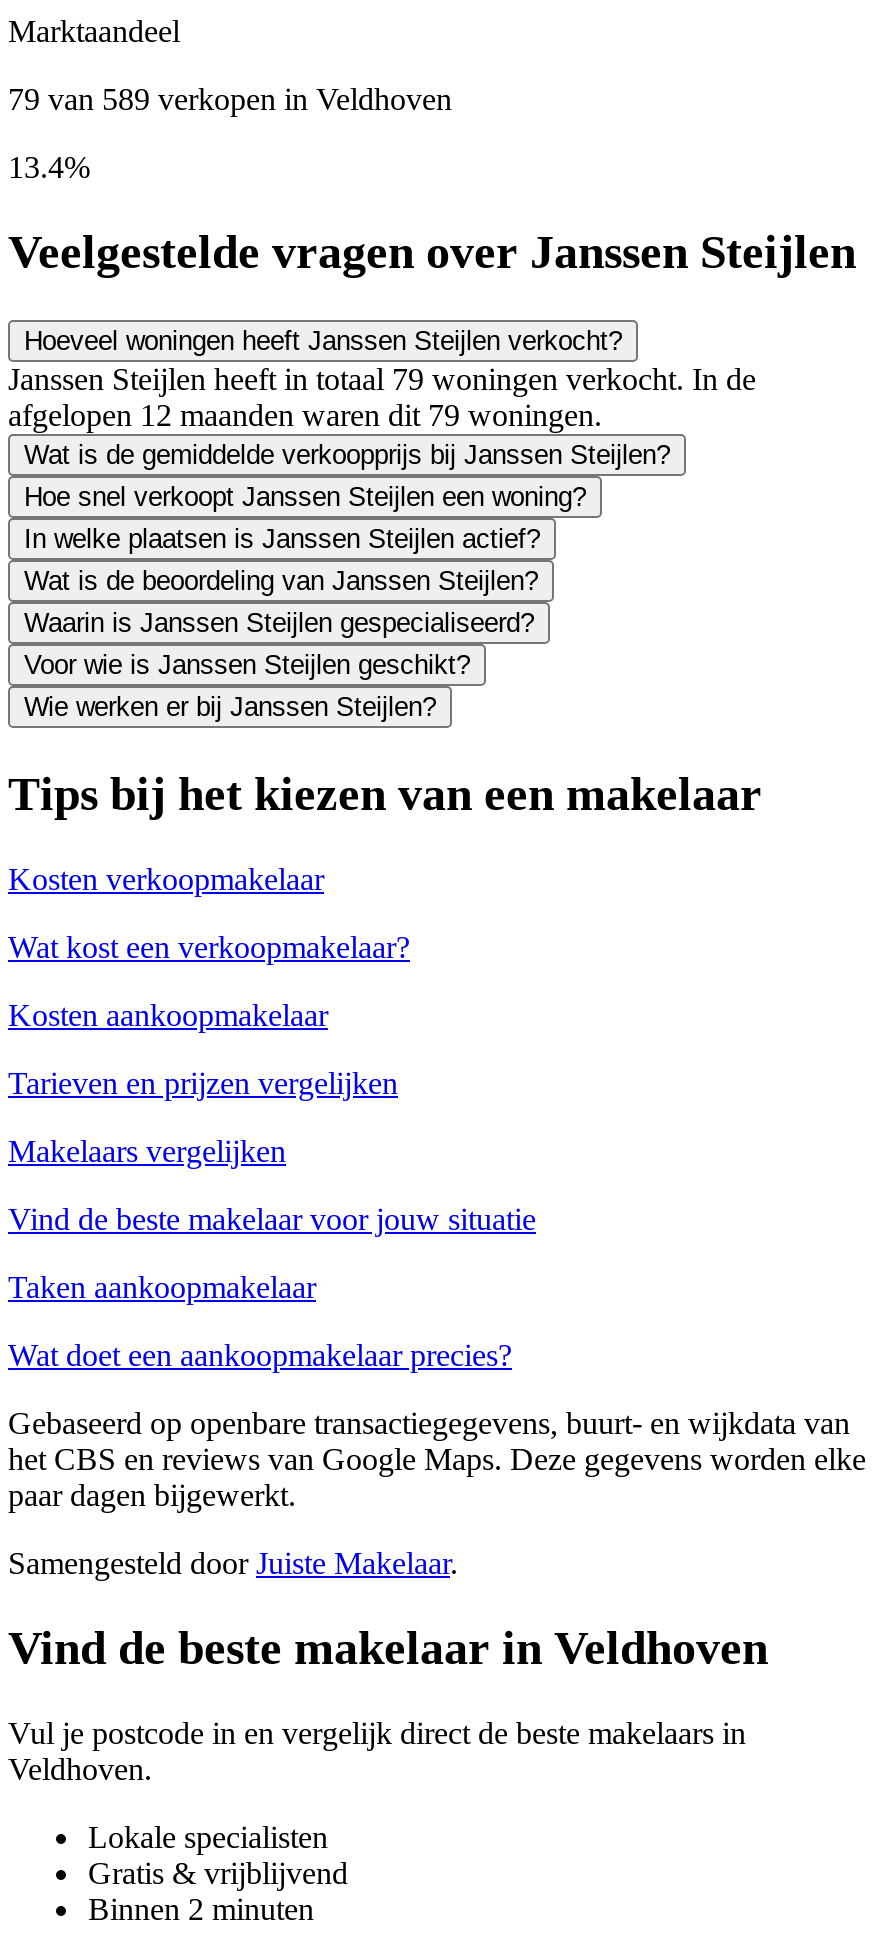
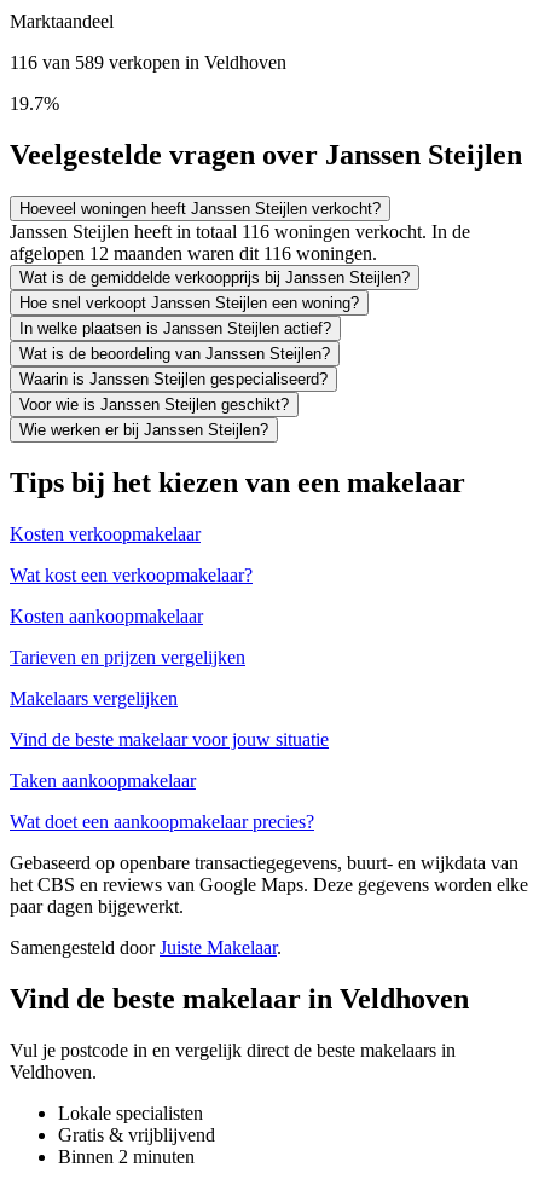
- 79 van 589 verkopen in Veldhoven
+ 116 van 589 verkopen in Veldhoven

- 13.4%
+ 19.7%

- Janssen Steijlen heeft in totaal 79 woningen verkocht. In de
+ Janssen Steijlen heeft in totaal 116 woningen verkocht. In de

- afgelopen 12 maanden waren dit 79 woningen.
+ afgelopen 12 maanden waren dit 116 woningen.
